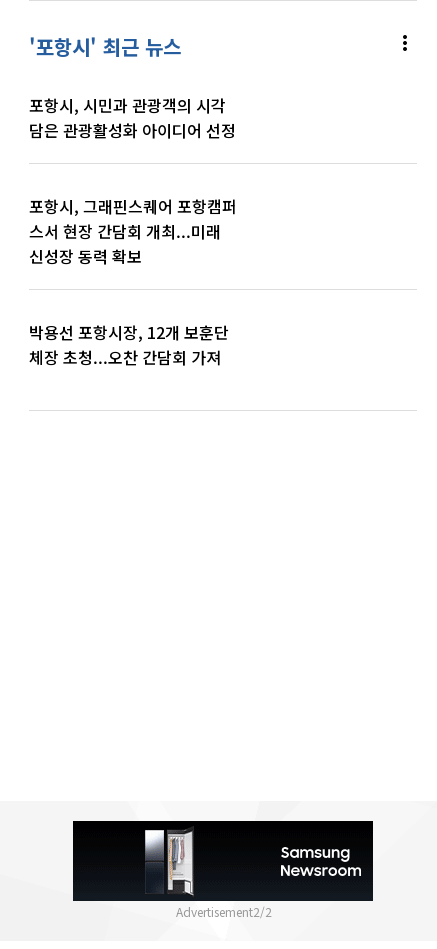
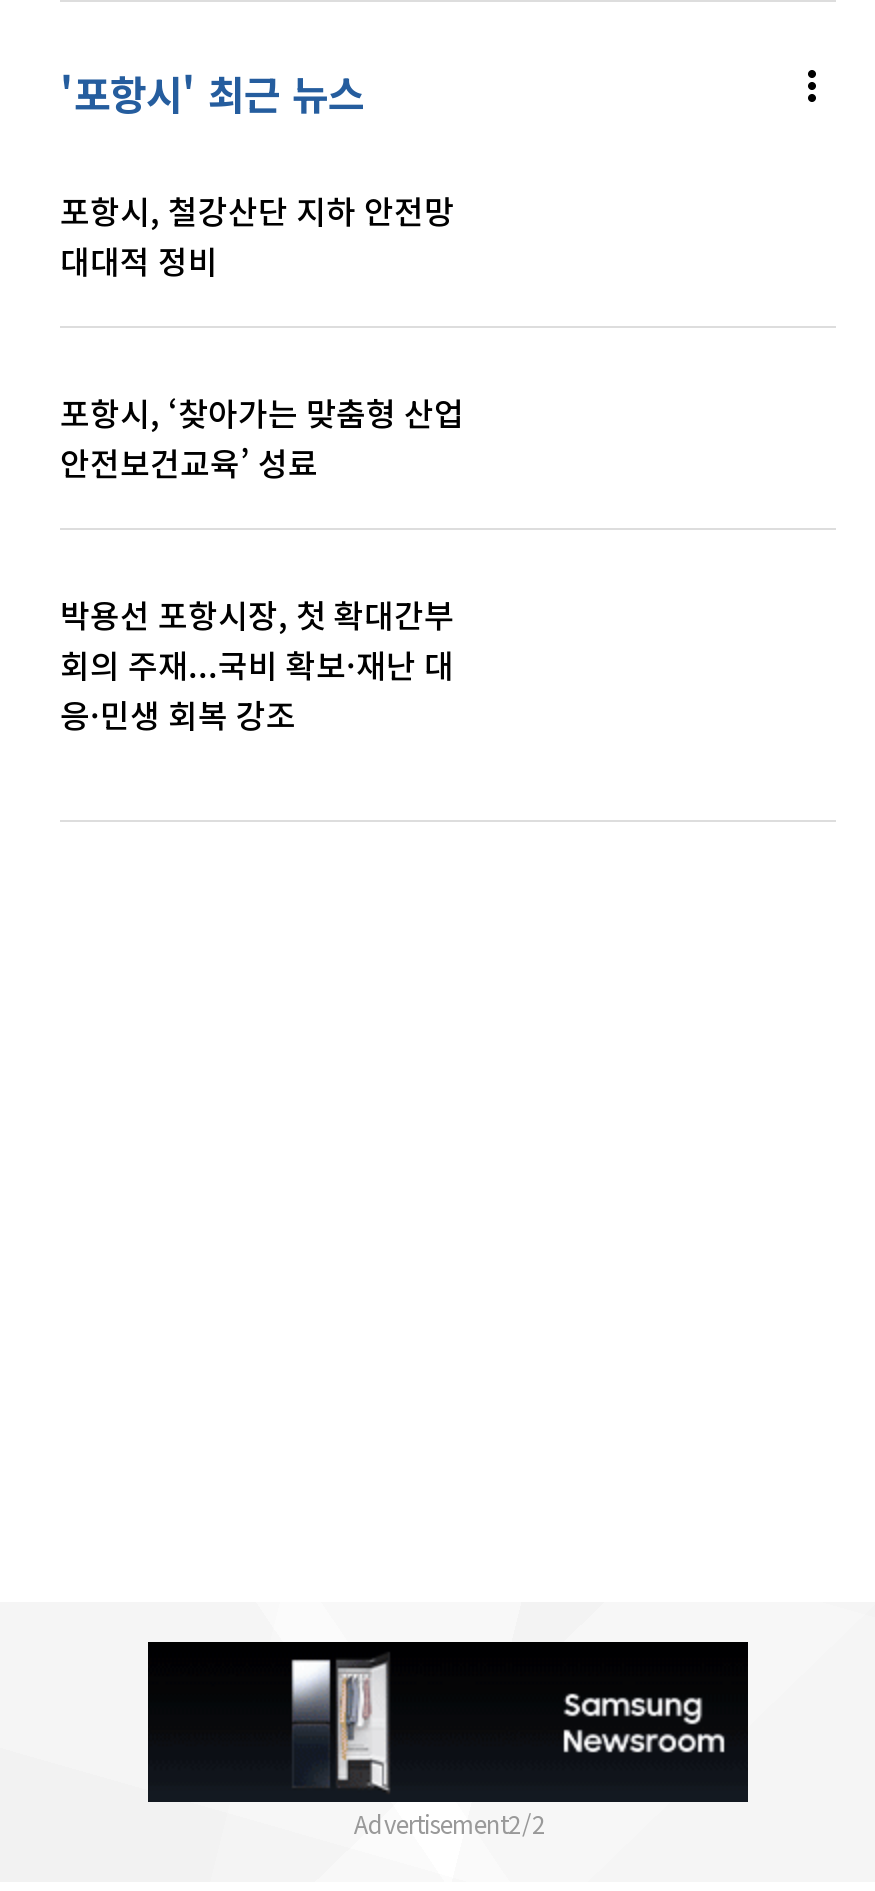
- 포항시, 시민과 관광객의 시각
- 담은 관광활성화 아이디어 선정
+ 포항시, 철강산단 지하 안전망
+ 대대적 정비

- 포항시, 그래핀스퀘어 포항캠퍼
- 스서 현장 간담회 개최...미래
- 신성장 동력 확보
+ 포항시, ‘찾아가는 맞춤형 산업
+ 안전보건교육’ 성료

- 박용선 포항시장, 12개 보훈단
- 체장 초청...오찬 간담회 가져
+ 박용선 포항시장, 첫 확대간부
+ 회의 주재...국비 확보·재난 대
+ 응·민생 회복 강조
